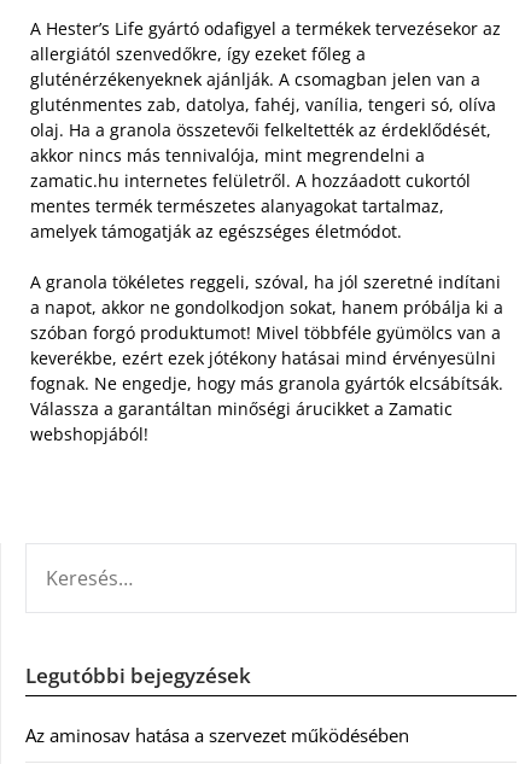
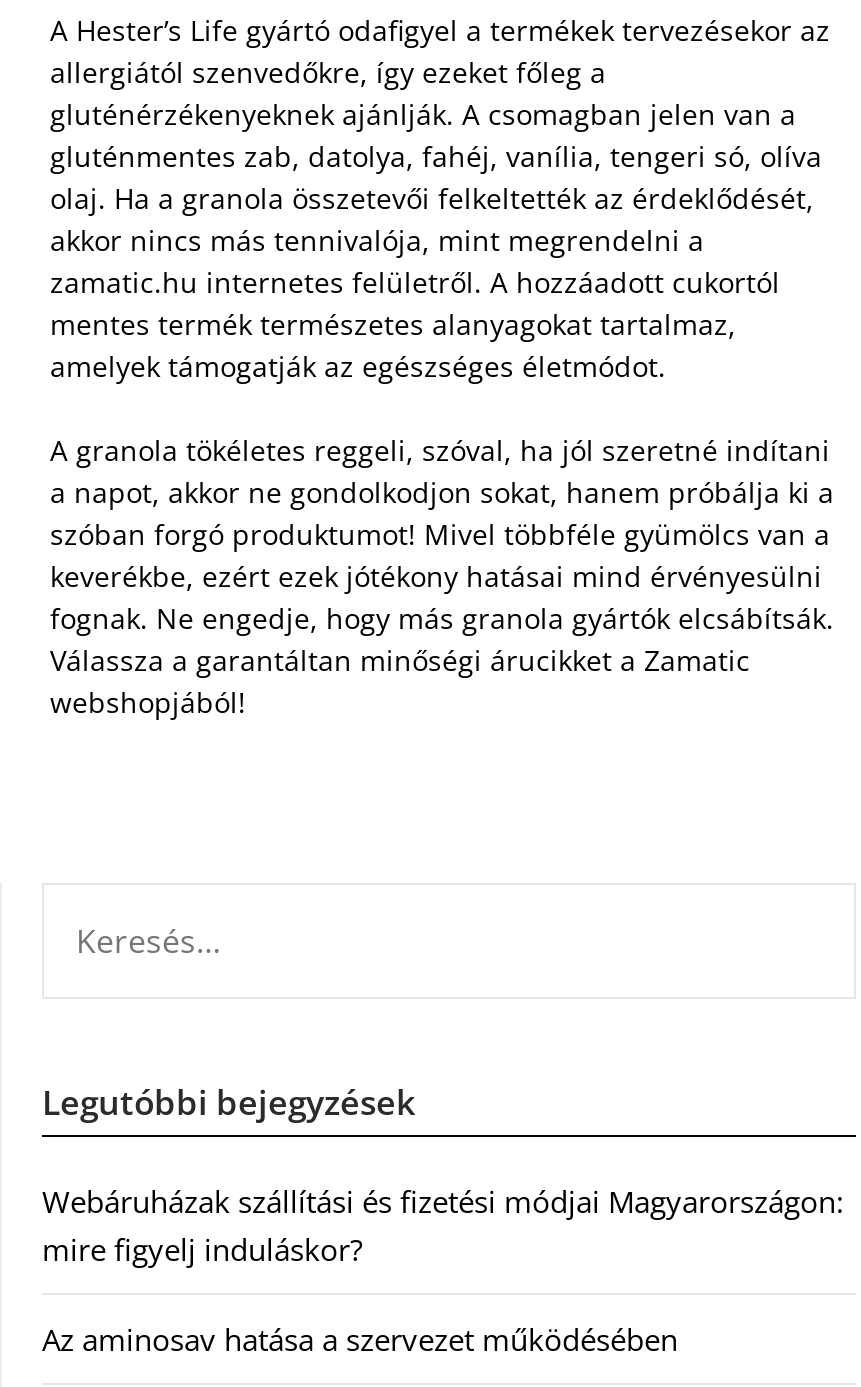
+ Webáruházak szállítási és fizetési módjai Magyarországon:
+ mire figyelj induláskor?
